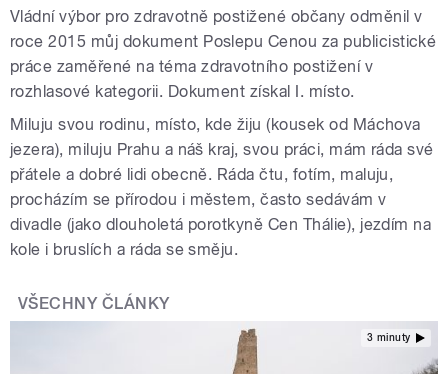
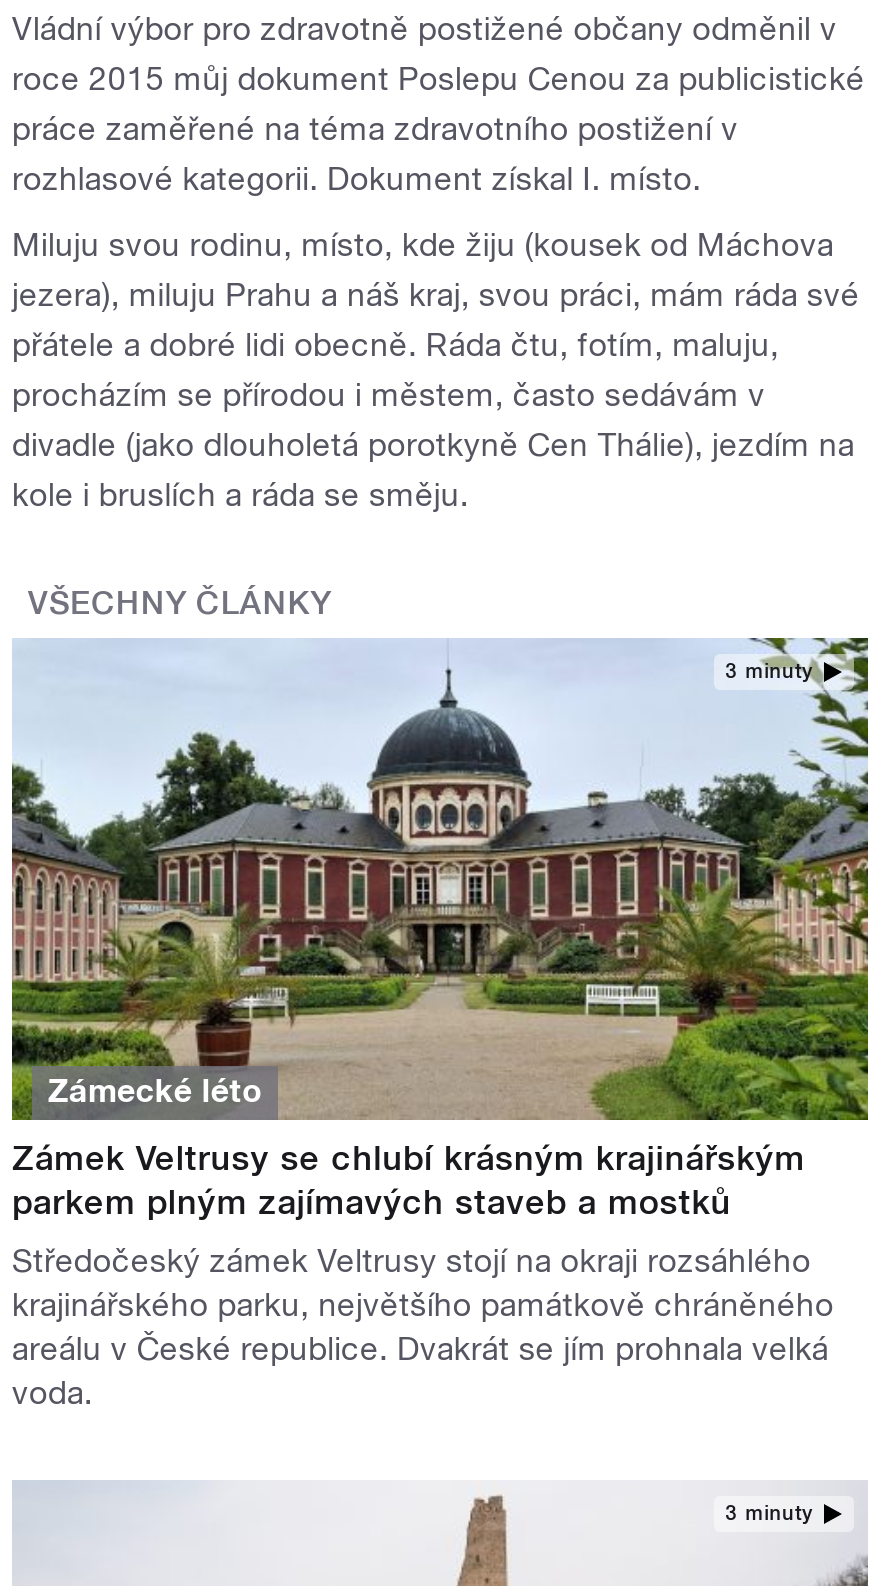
+ [image]
+ 3 minuty

+ Zámecké léto
+ Zámek Veltrusy se chlubí krásným krajinářským
+ parkem plným zajímavých staveb a mostků
+ Středočeský zámek Veltrusy stojí na okraji rozsáhlého
+ krajinářského parku, největšího památkově chráněného
+ areálu v České republice. Dvakrát se jím prohnala velká
+ voda.
